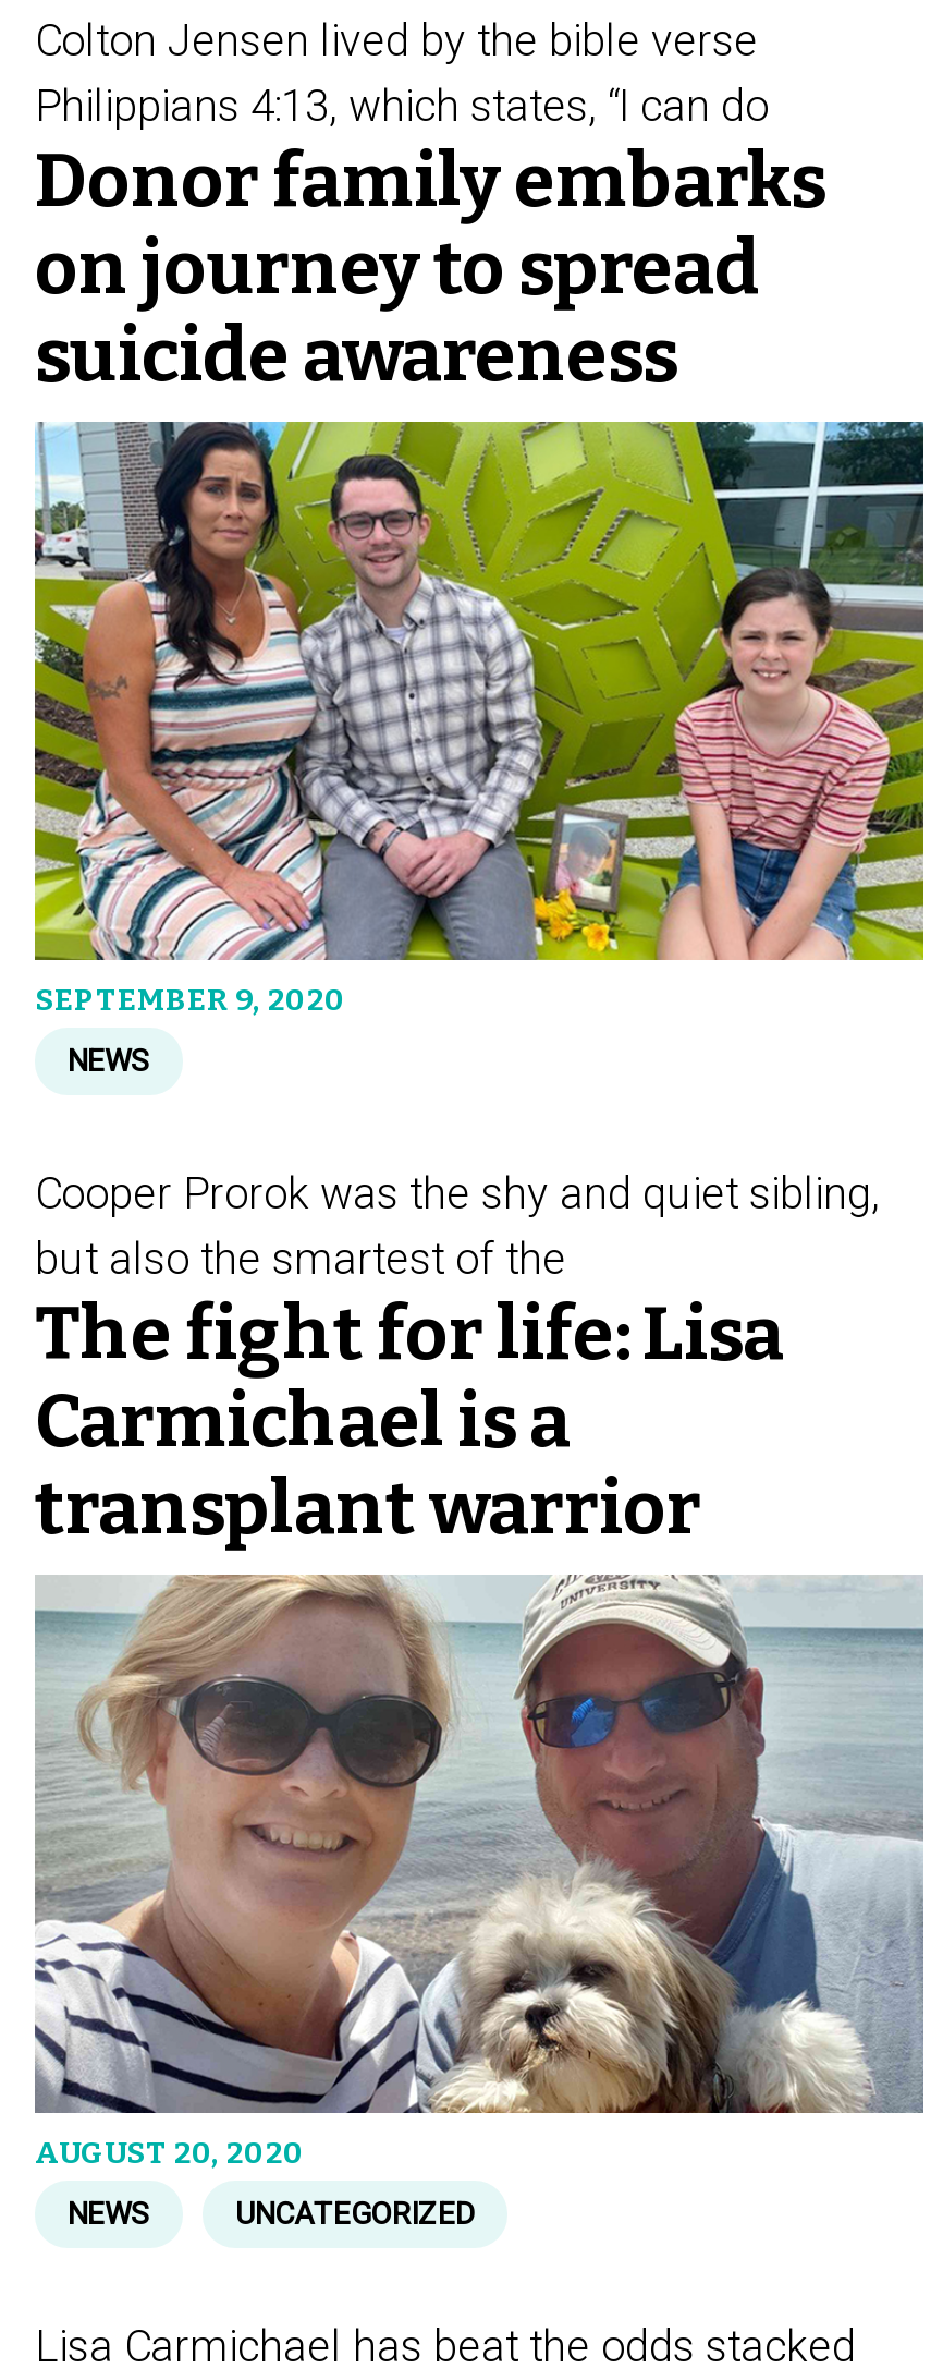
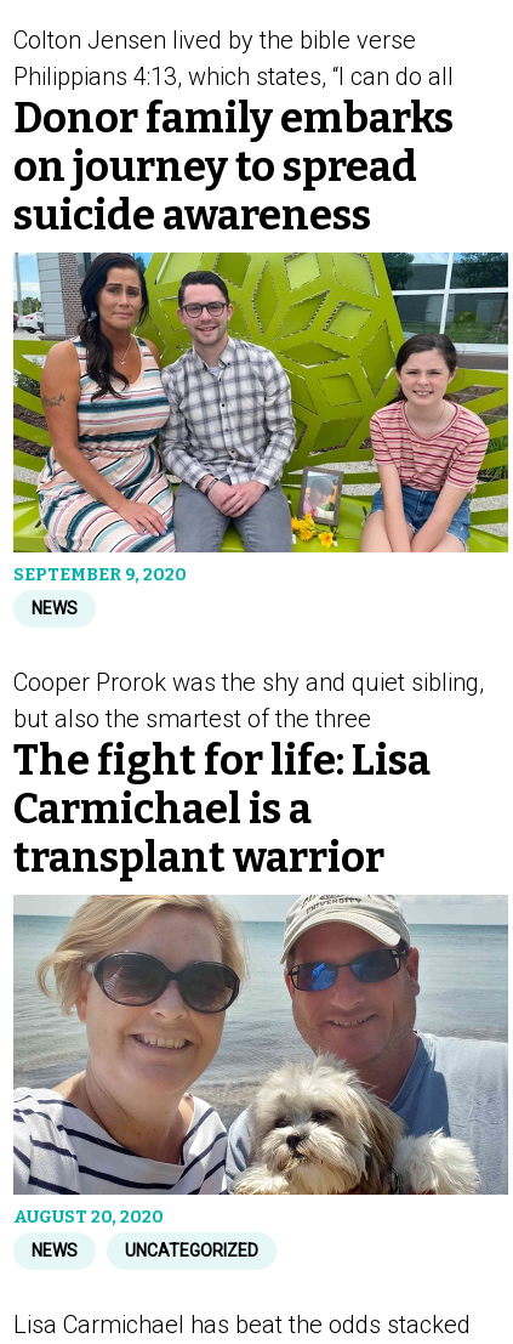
- Philippians 4:13, which states, “I can do
+ Philippians 4:13, which states, “I can do all

- but also the smartest of the
+ but also the smartest of the three
